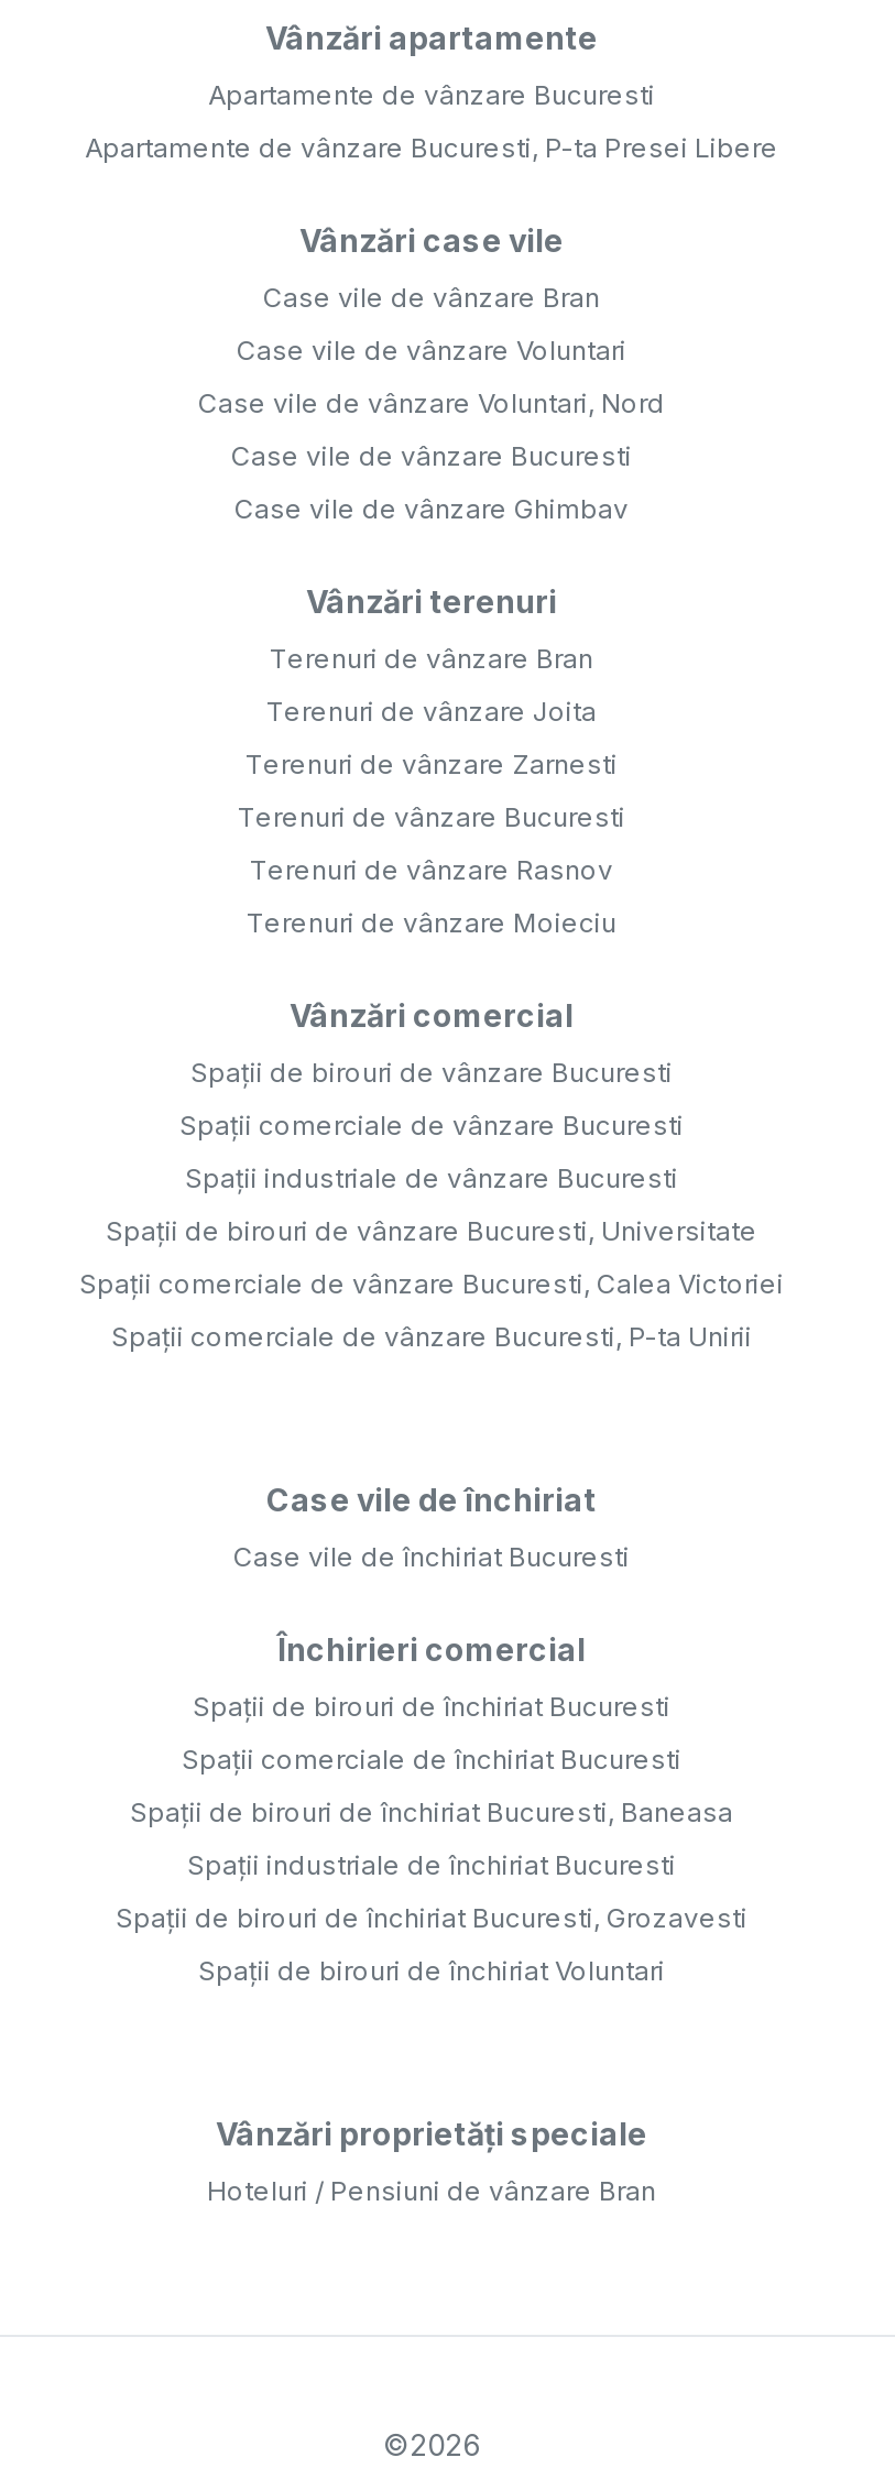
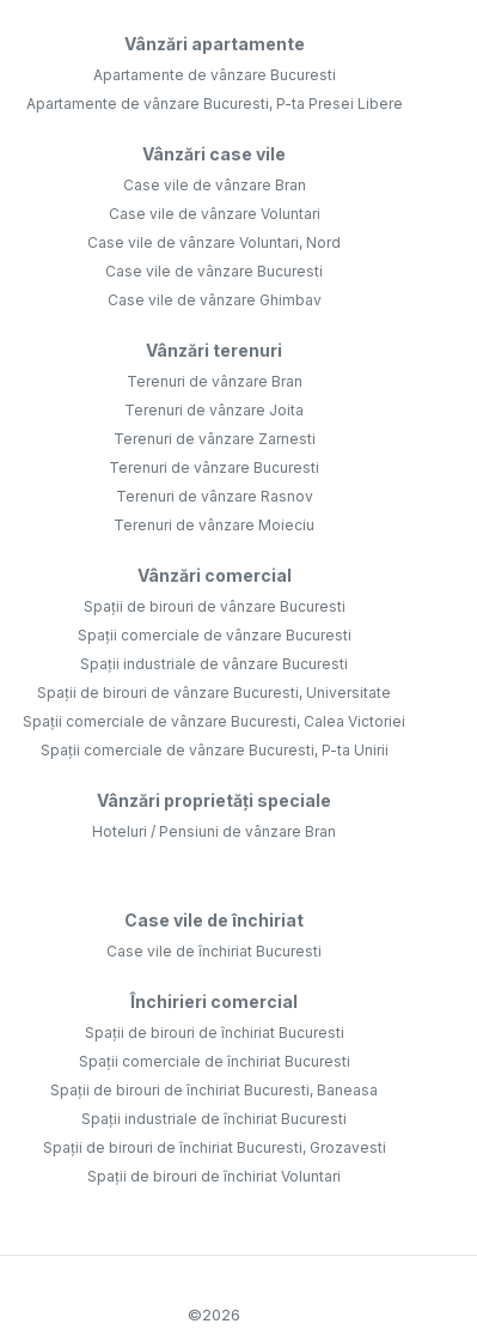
moved down: Case vile de închiriat | Case vile de închiriat Bucuresti | Închirieri comercial | ... | Spații de birouri de închiriat Bucuresti, Grozavesti | Spații de birouri de închiriat Voluntari

moved up: Vânzări proprietăți speciale | Hoteluri / Pensiuni de vânzare Bran
